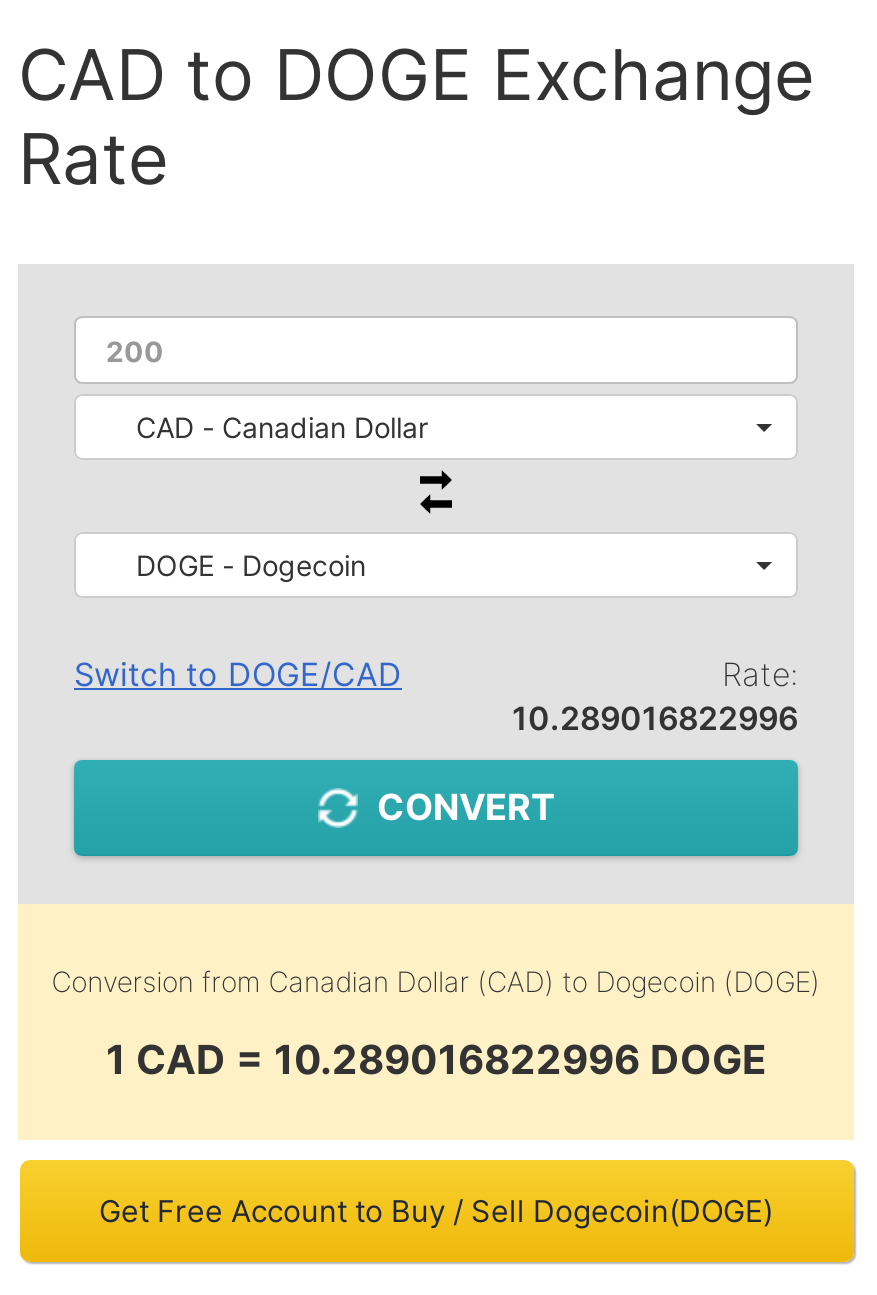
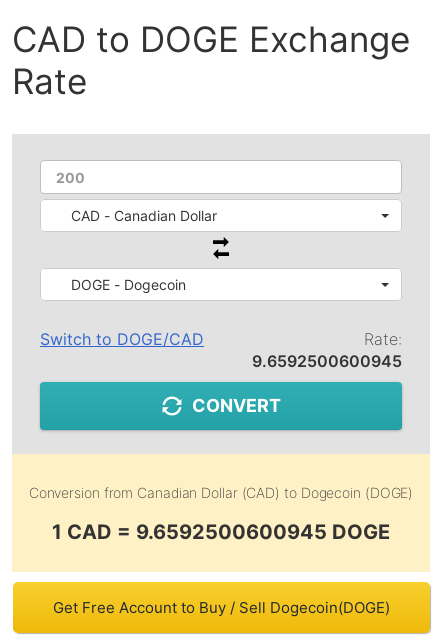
- 10.289016822996
+ 9.6592500600945

- 1 CAD = 10.289016822996 DOGE
+ 1 CAD = 9.6592500600945 DOGE
